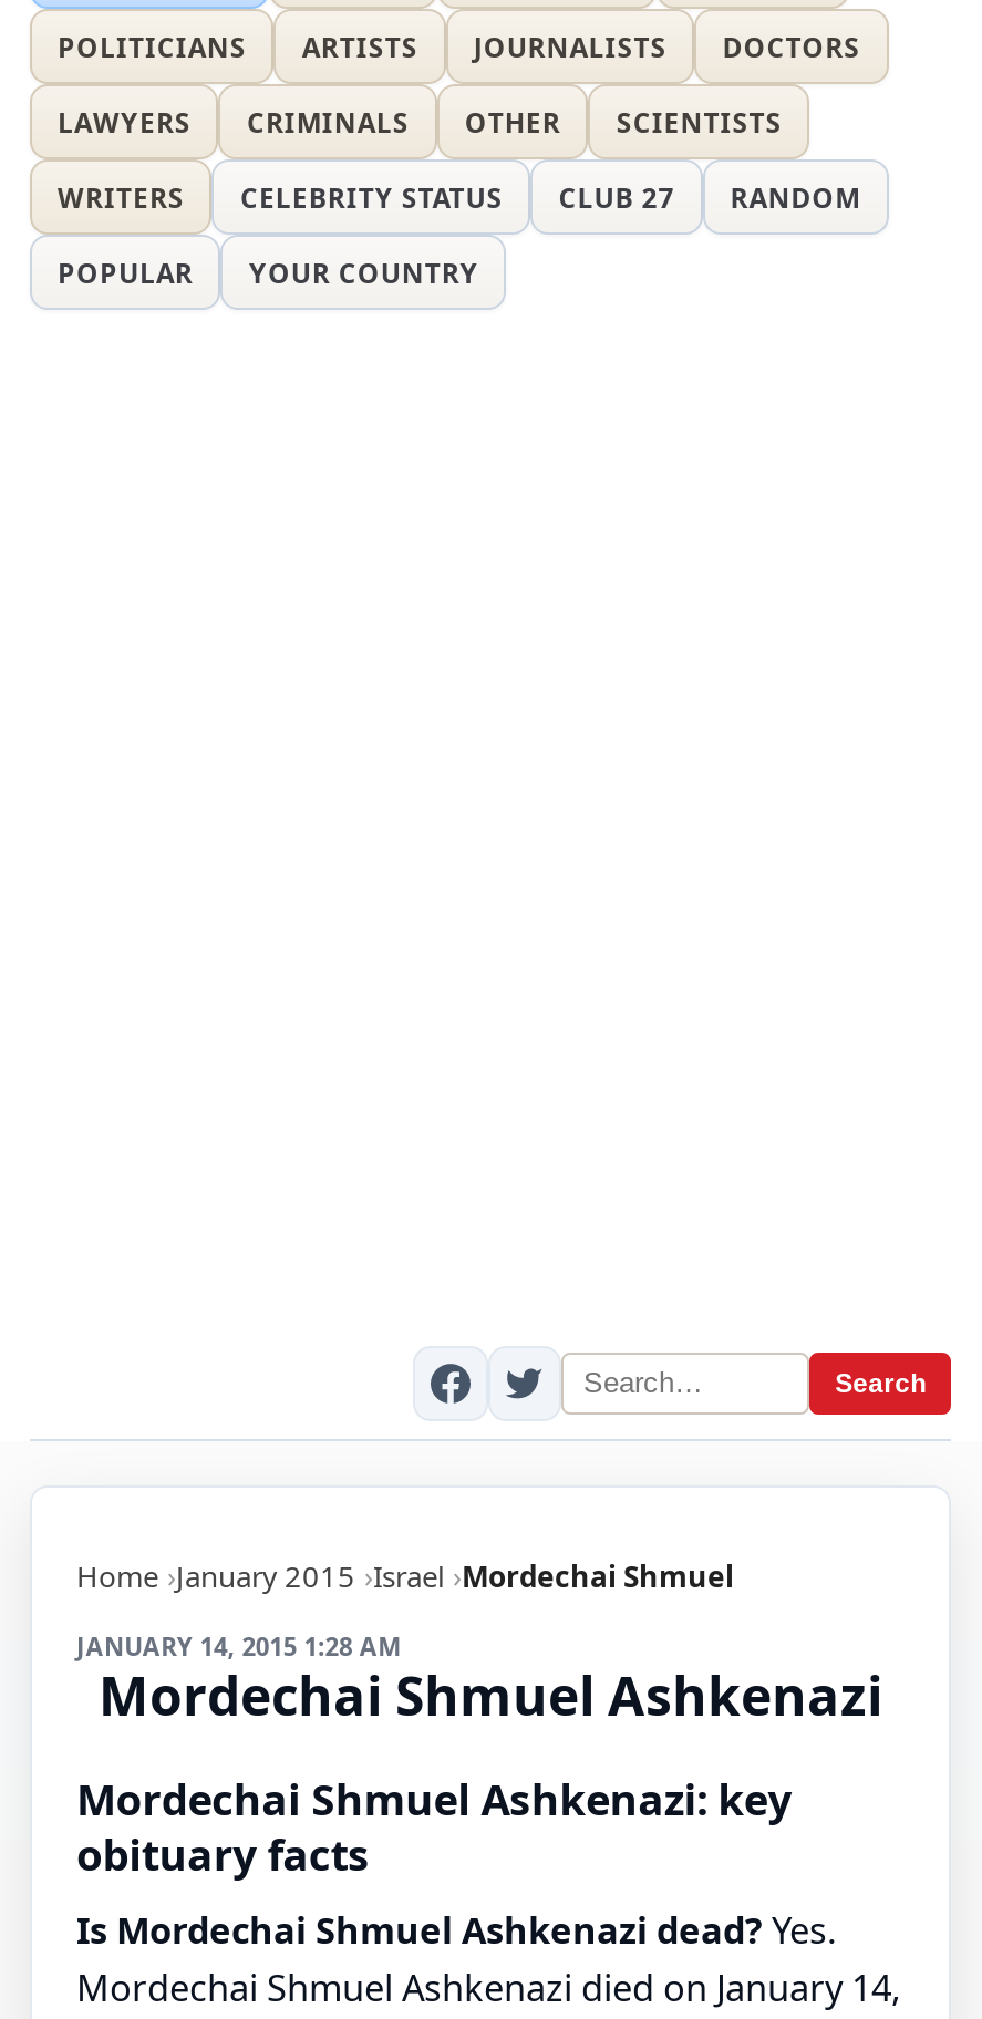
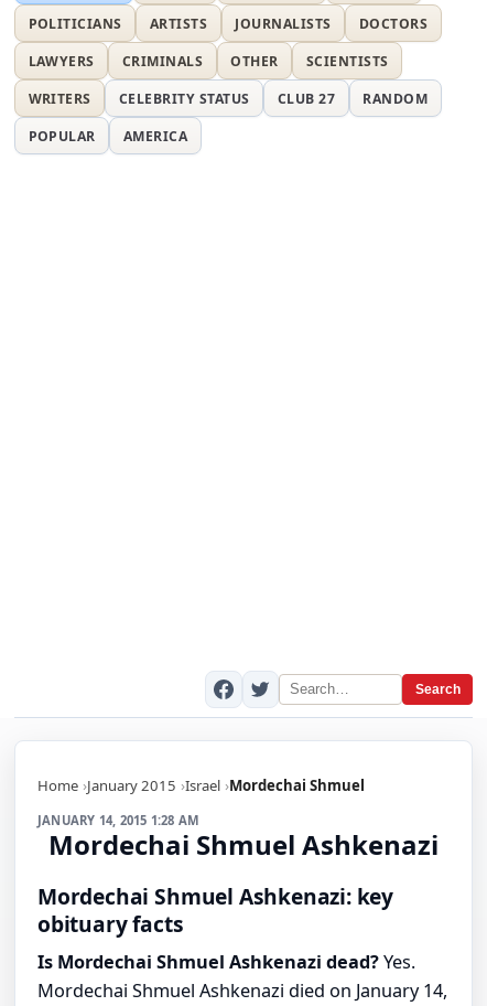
- YOUR COUNTRY
+ AMERICA
